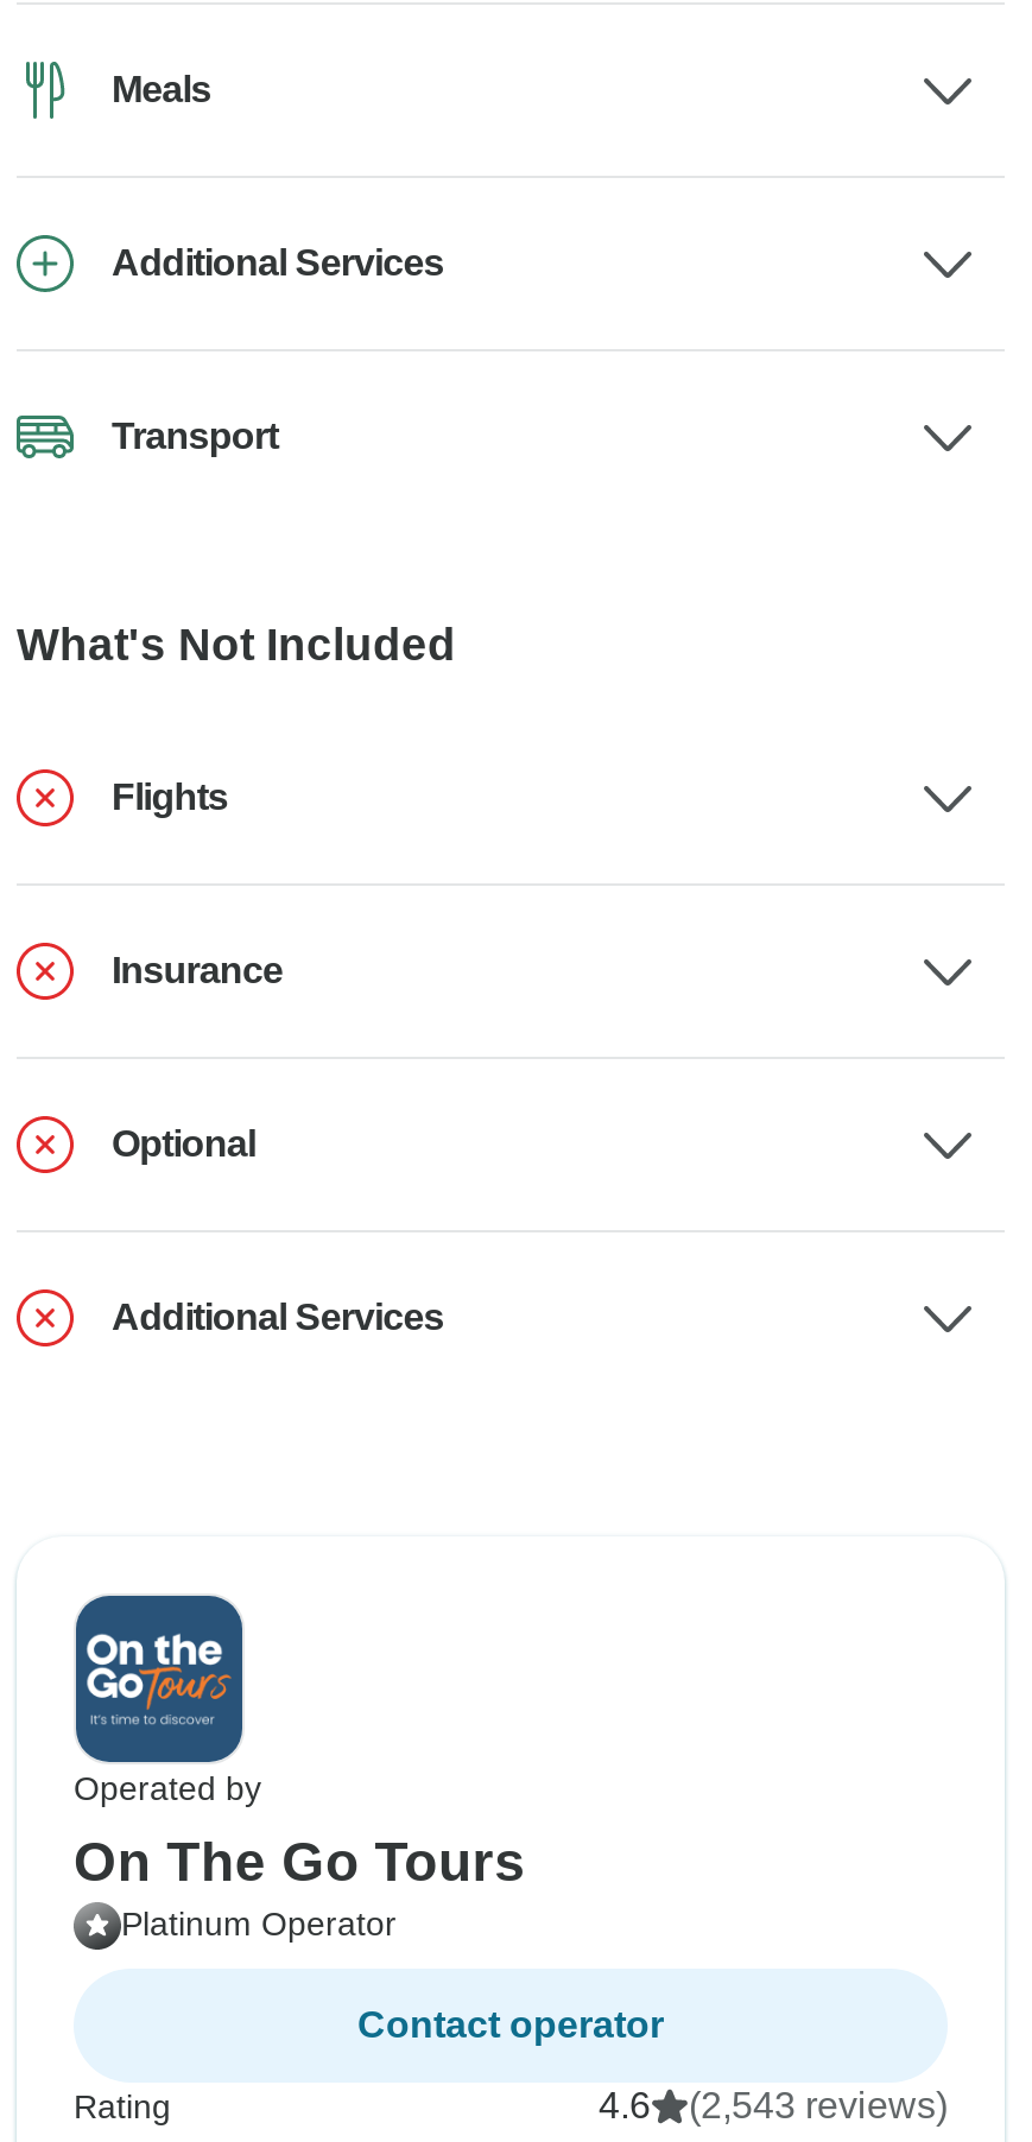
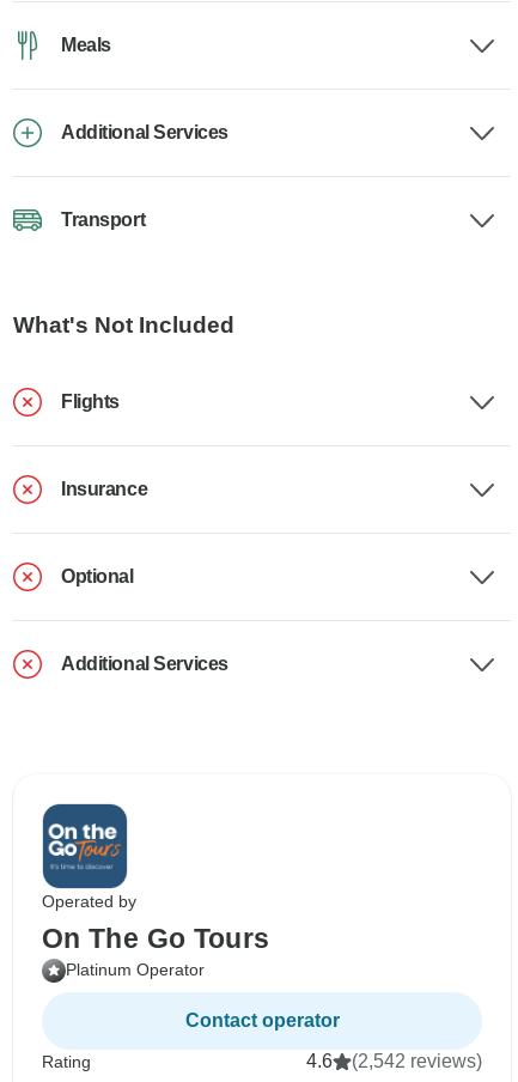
- 4.6 (2,543 reviews)
+ 4.6 (2,542 reviews)
